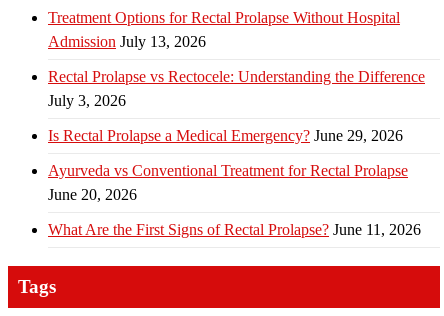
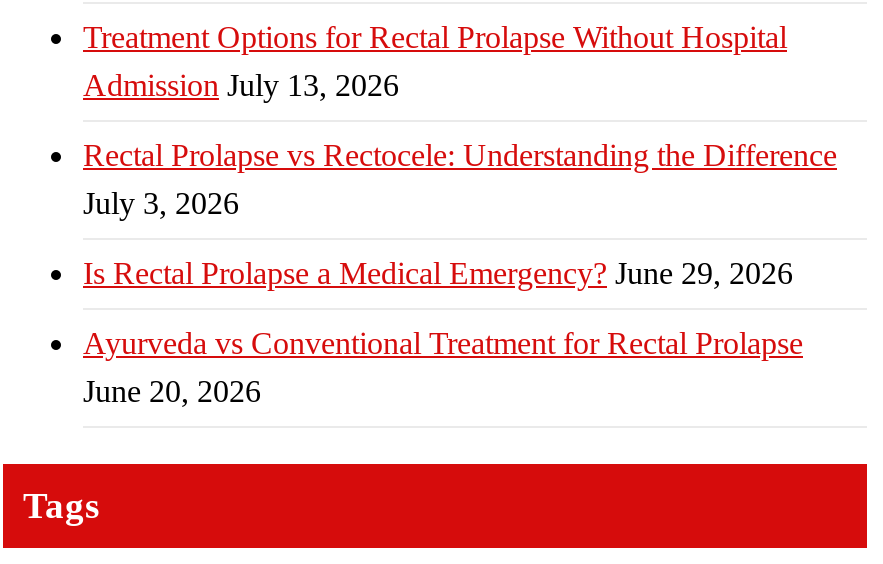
- What Are the First Signs of Rectal Prolapse? June 11, 2026
